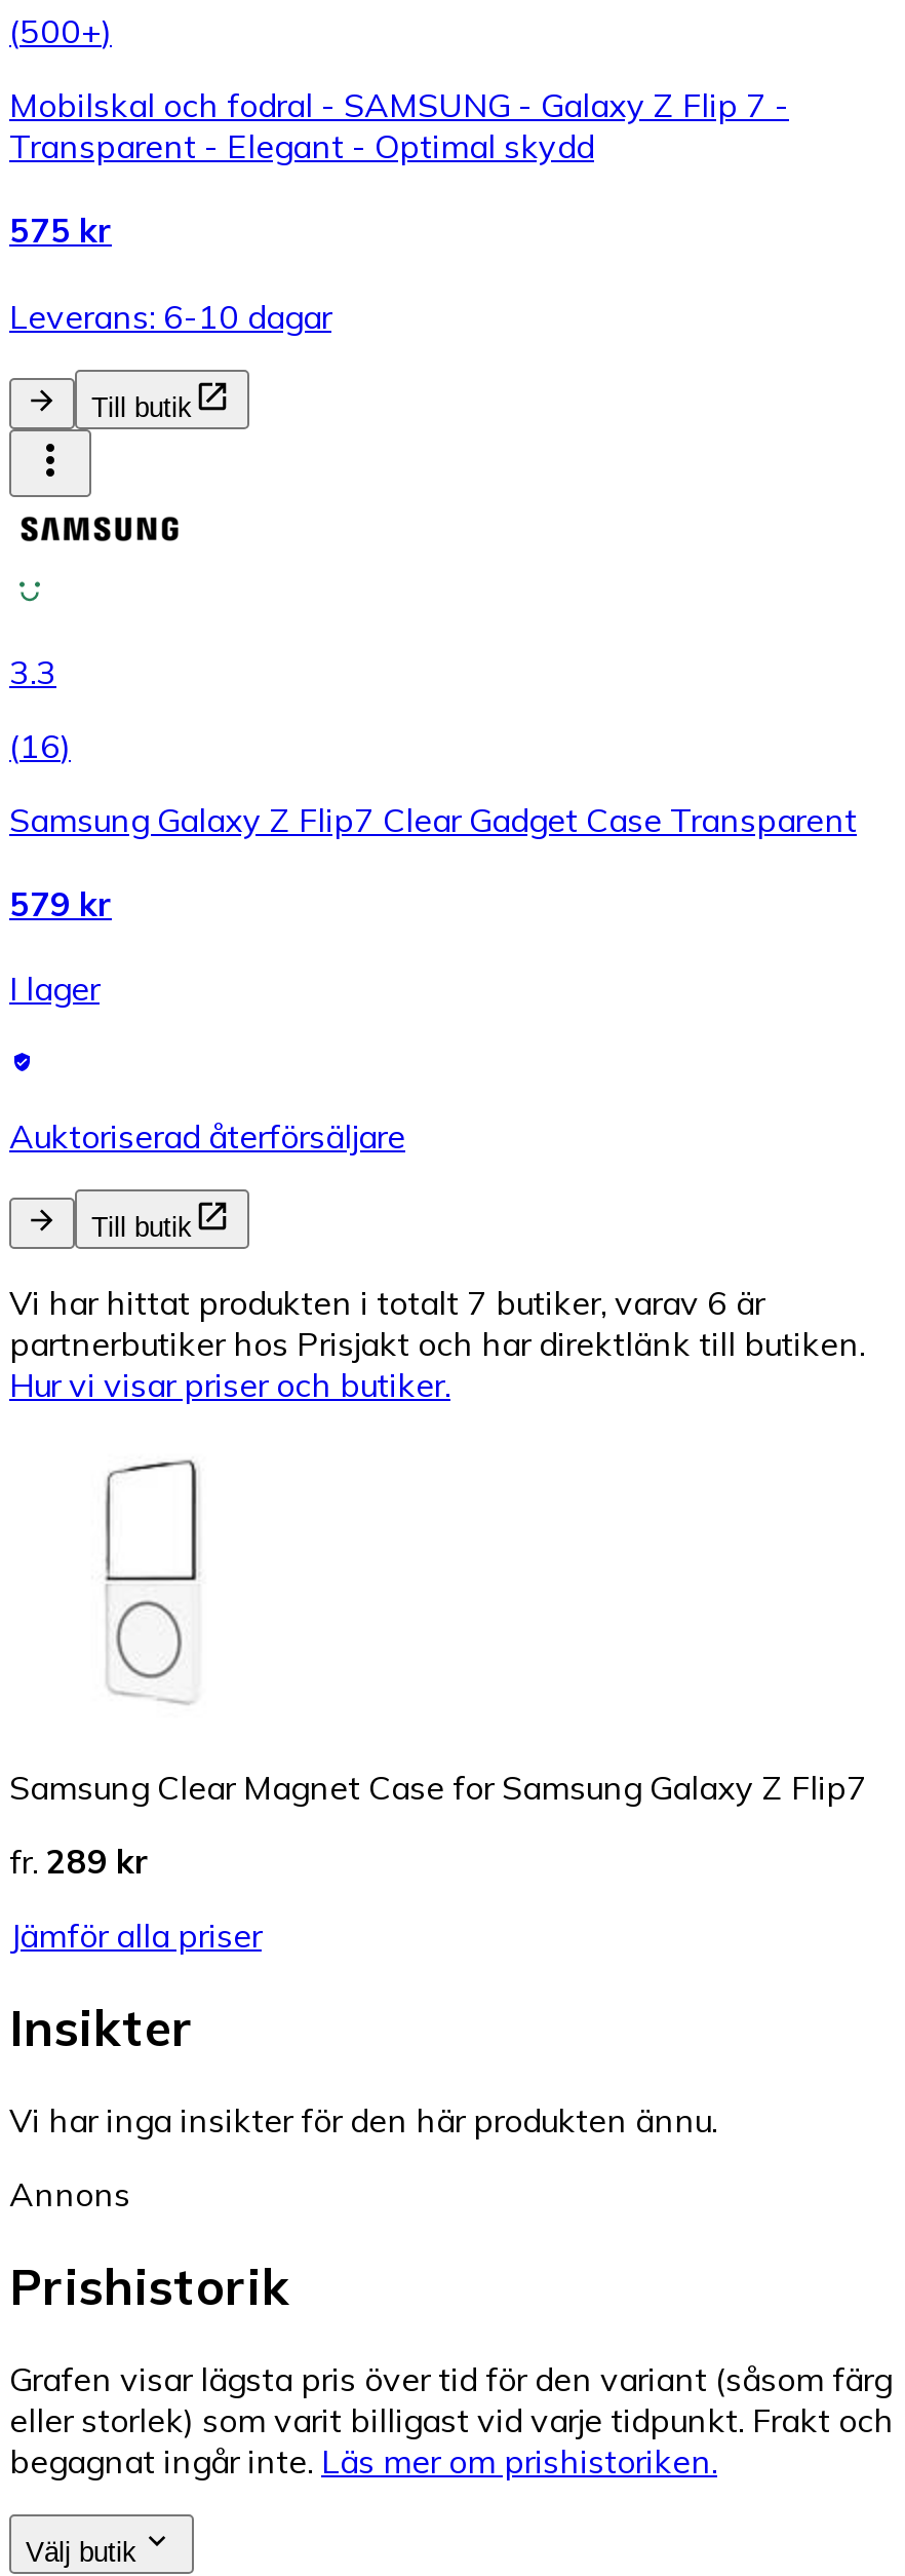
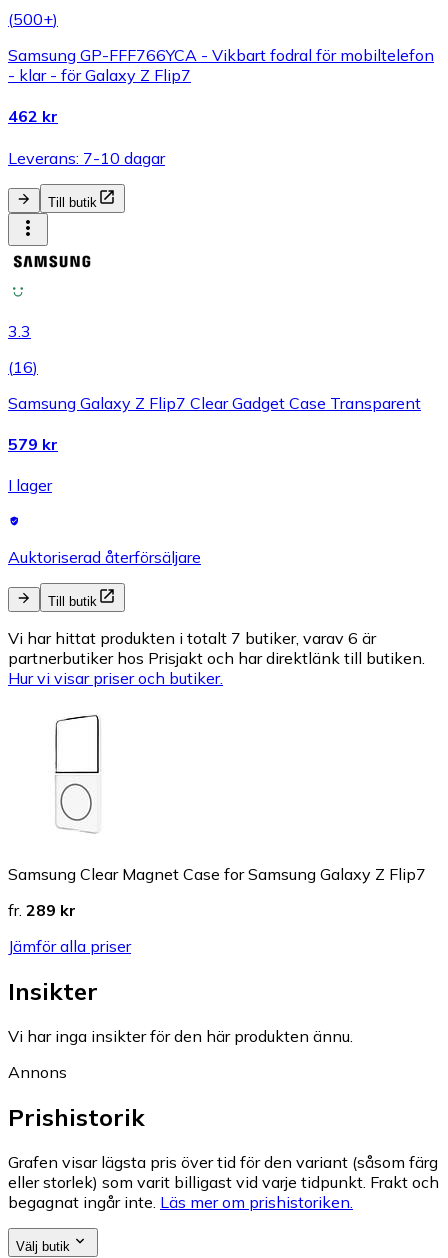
- Mobilskal och fodral - SAMSUNG - Galaxy Z Flip 7 -
- Transparent - Elegant - Optimal skydd
+ Samsung GP-FFF766YCA - Vikbart fodral för mobiltelefon
+ - klar - för Galaxy Z Flip7

- 575 kr
+ 462 kr

- Leverans: 6-10 dagar
+ Leverans: 7-10 dagar
